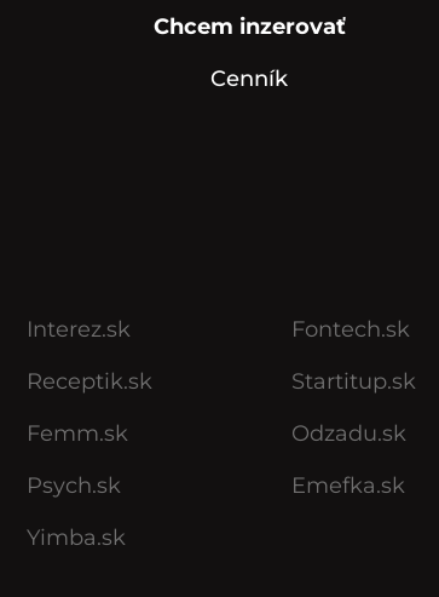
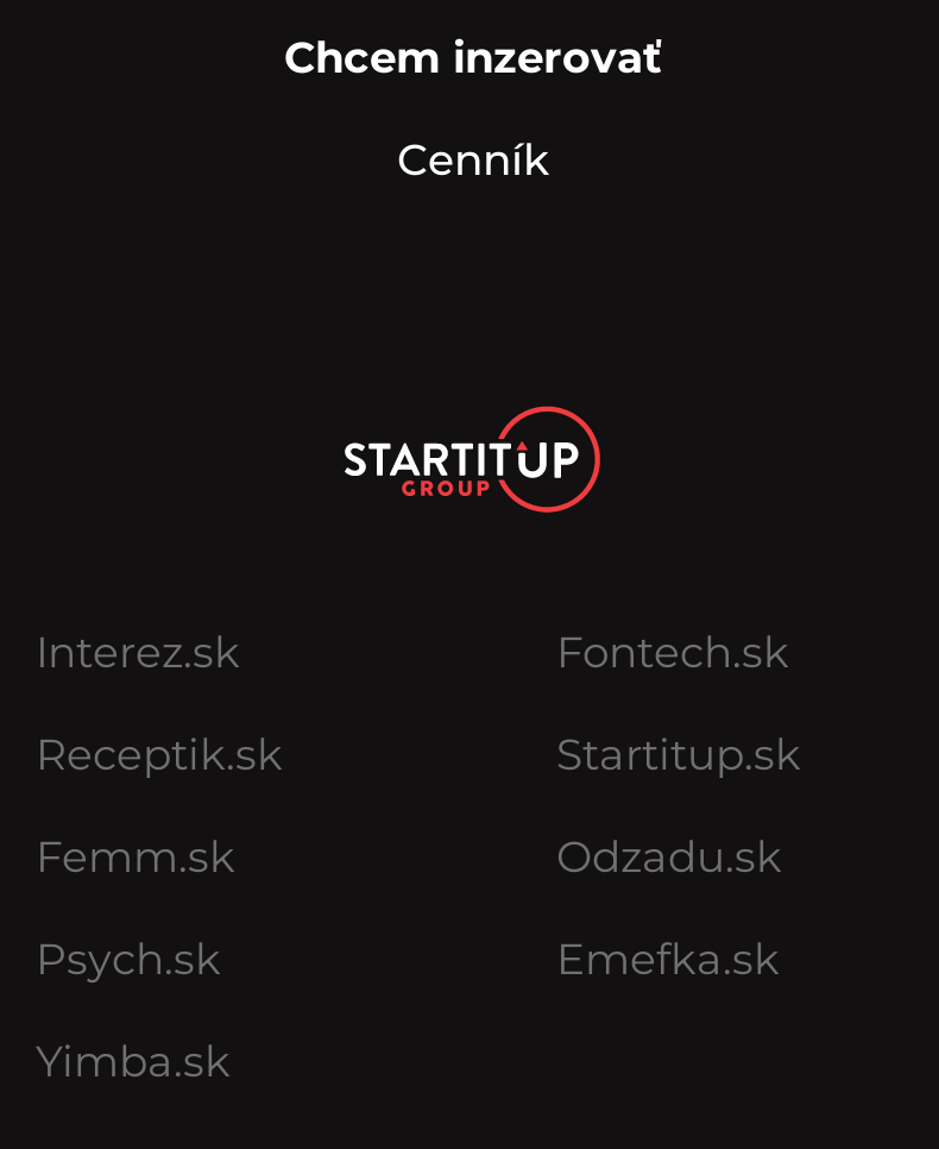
+ [image]
